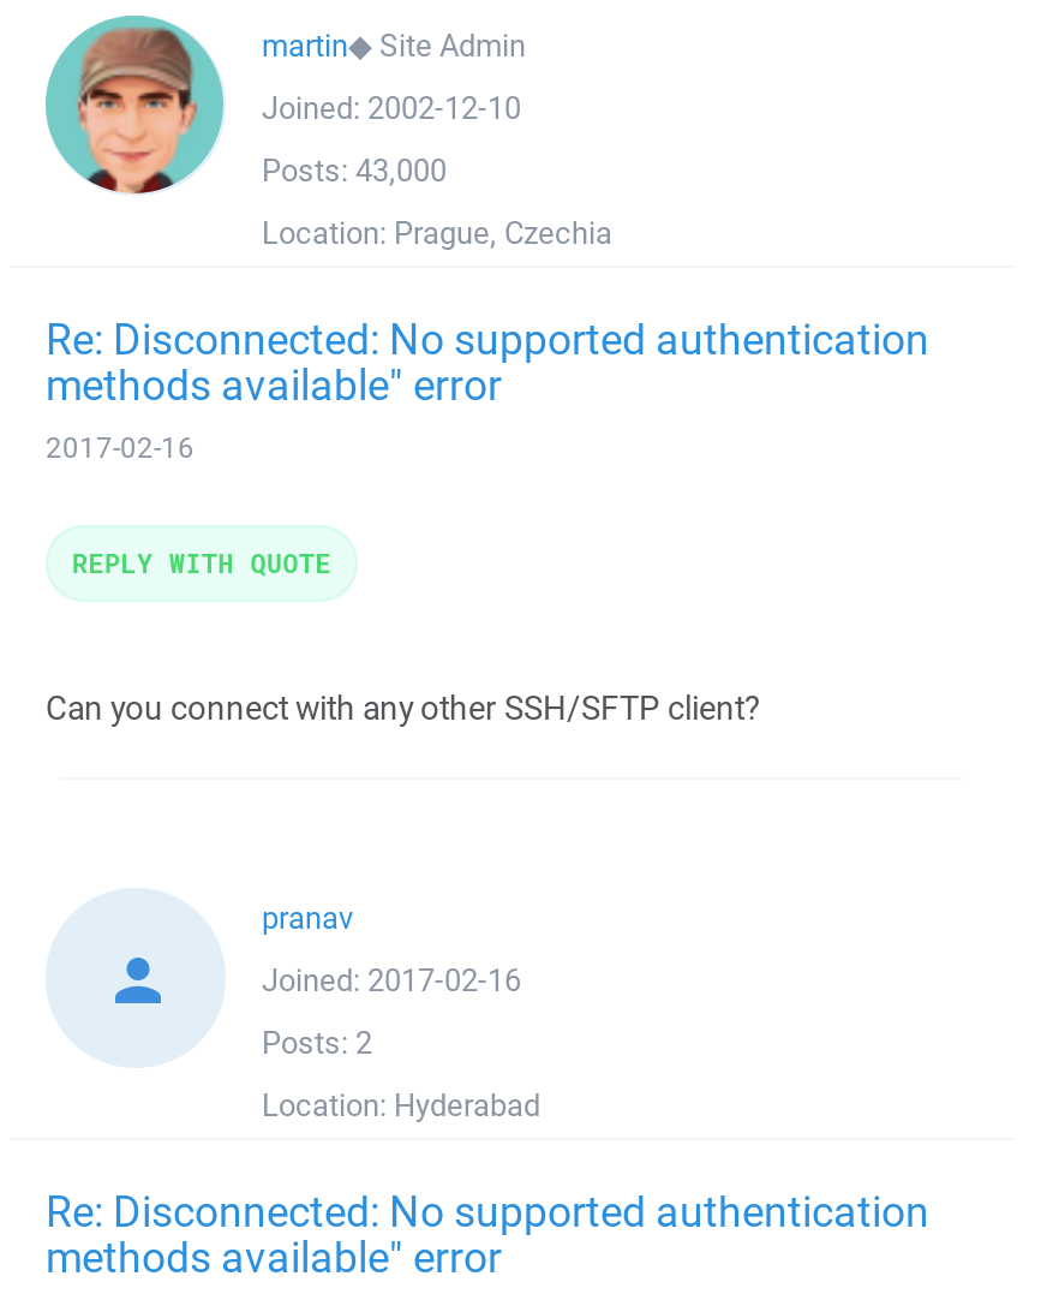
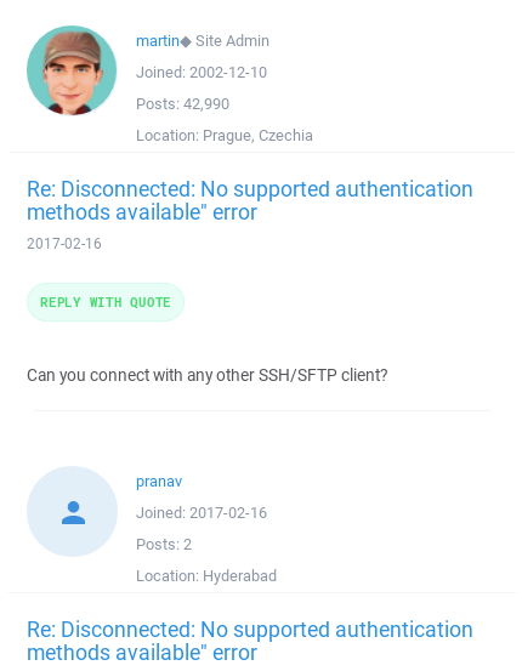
- Posts: 43,000
+ Posts: 42,990
